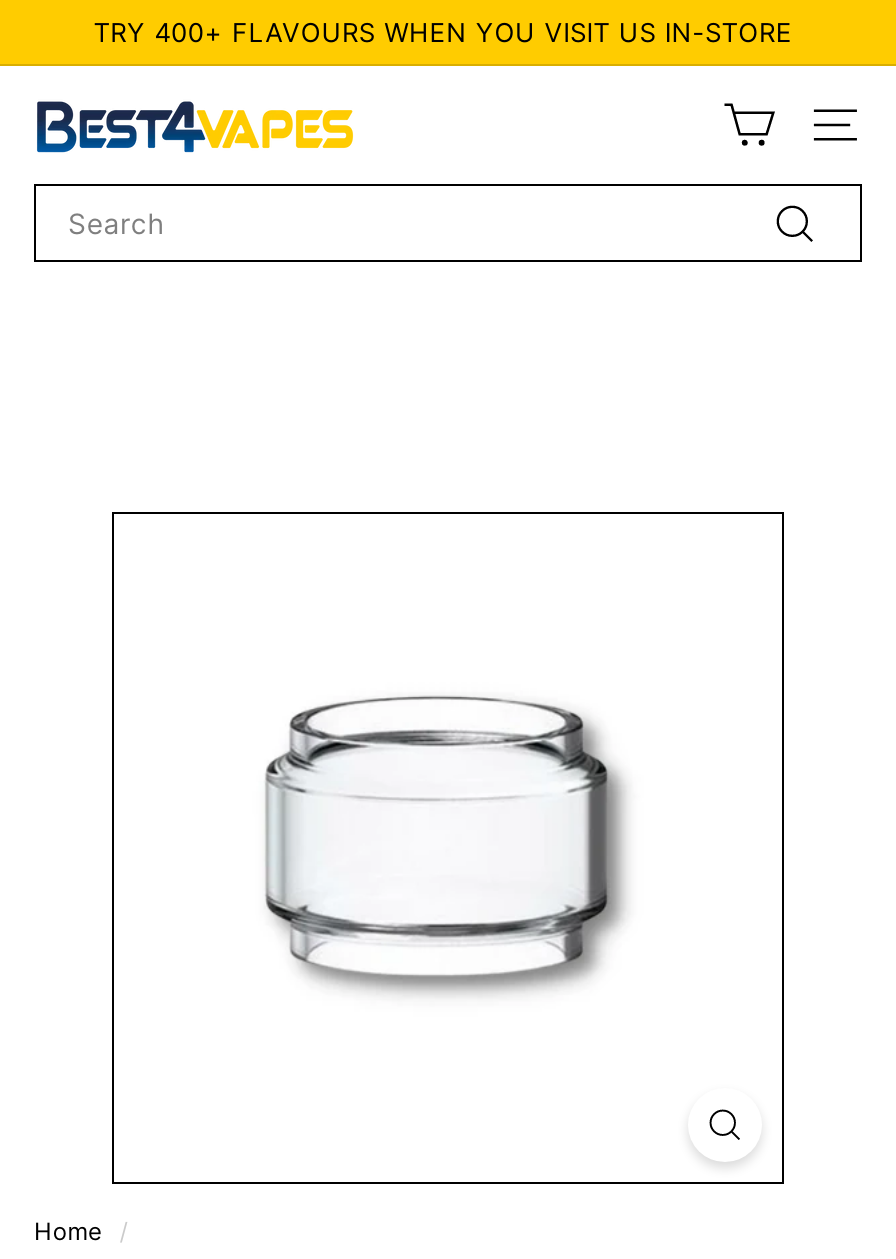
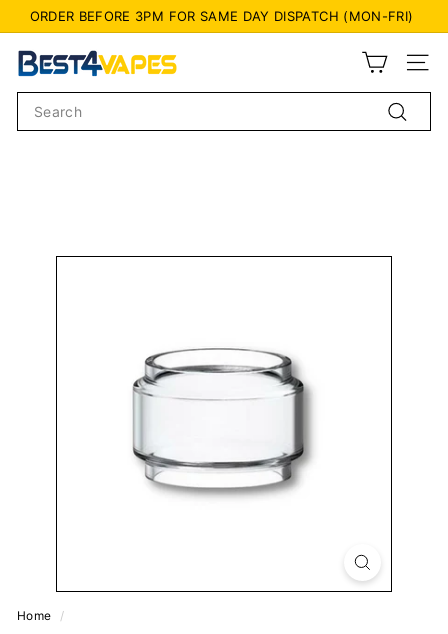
- TRY 400+ FLAVOURS WHEN YOU VISIT US IN-STORE
+ ORDER BEFORE 3PM FOR SAME DAY DISPATCH (MON-FRI)
